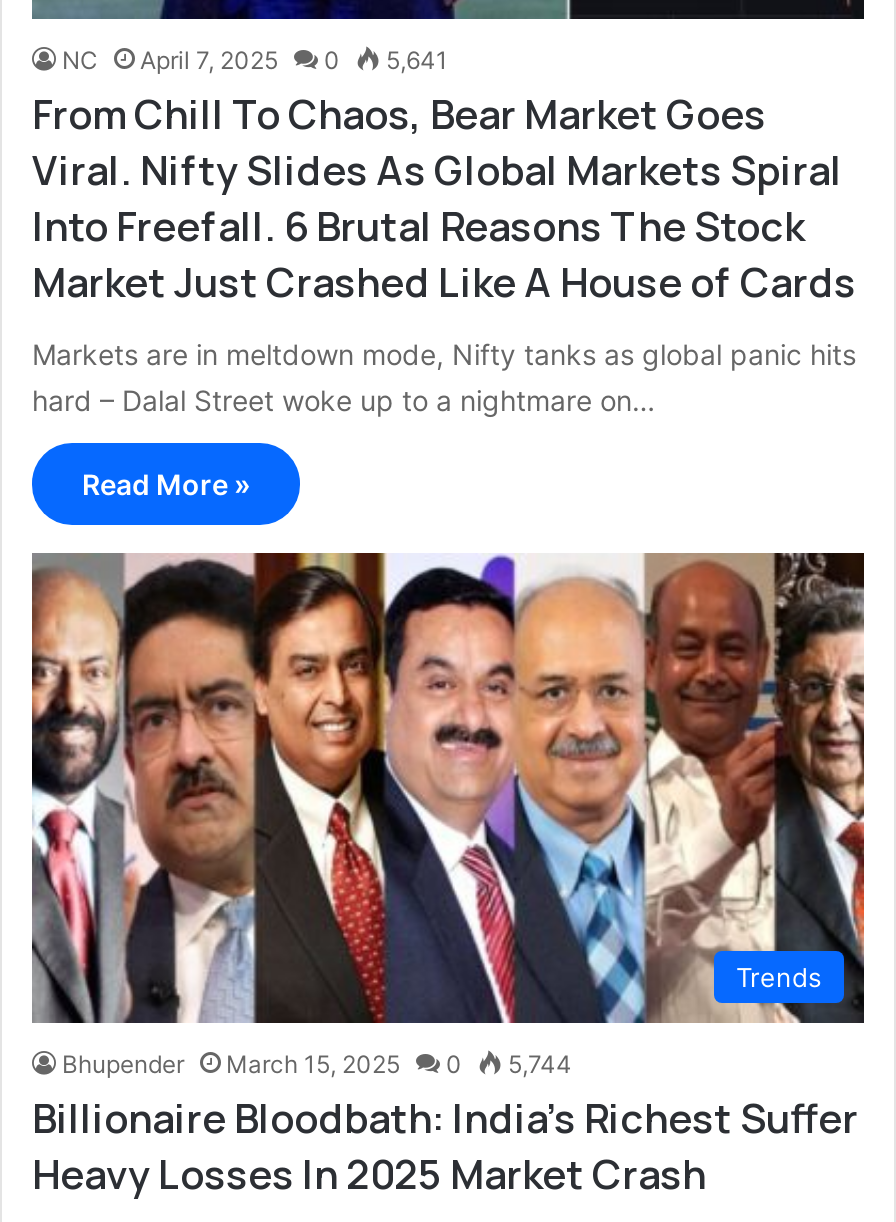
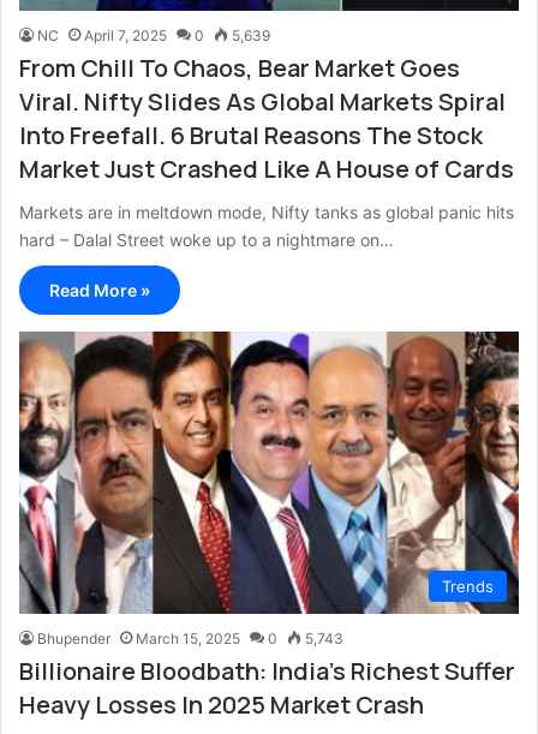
- NC April 7, 2025 0 5,641
+ NC April 7, 2025 0 5,639

- Bhupender March 15, 2025 0 5,744
+ Bhupender March 15, 2025 0 5,743
